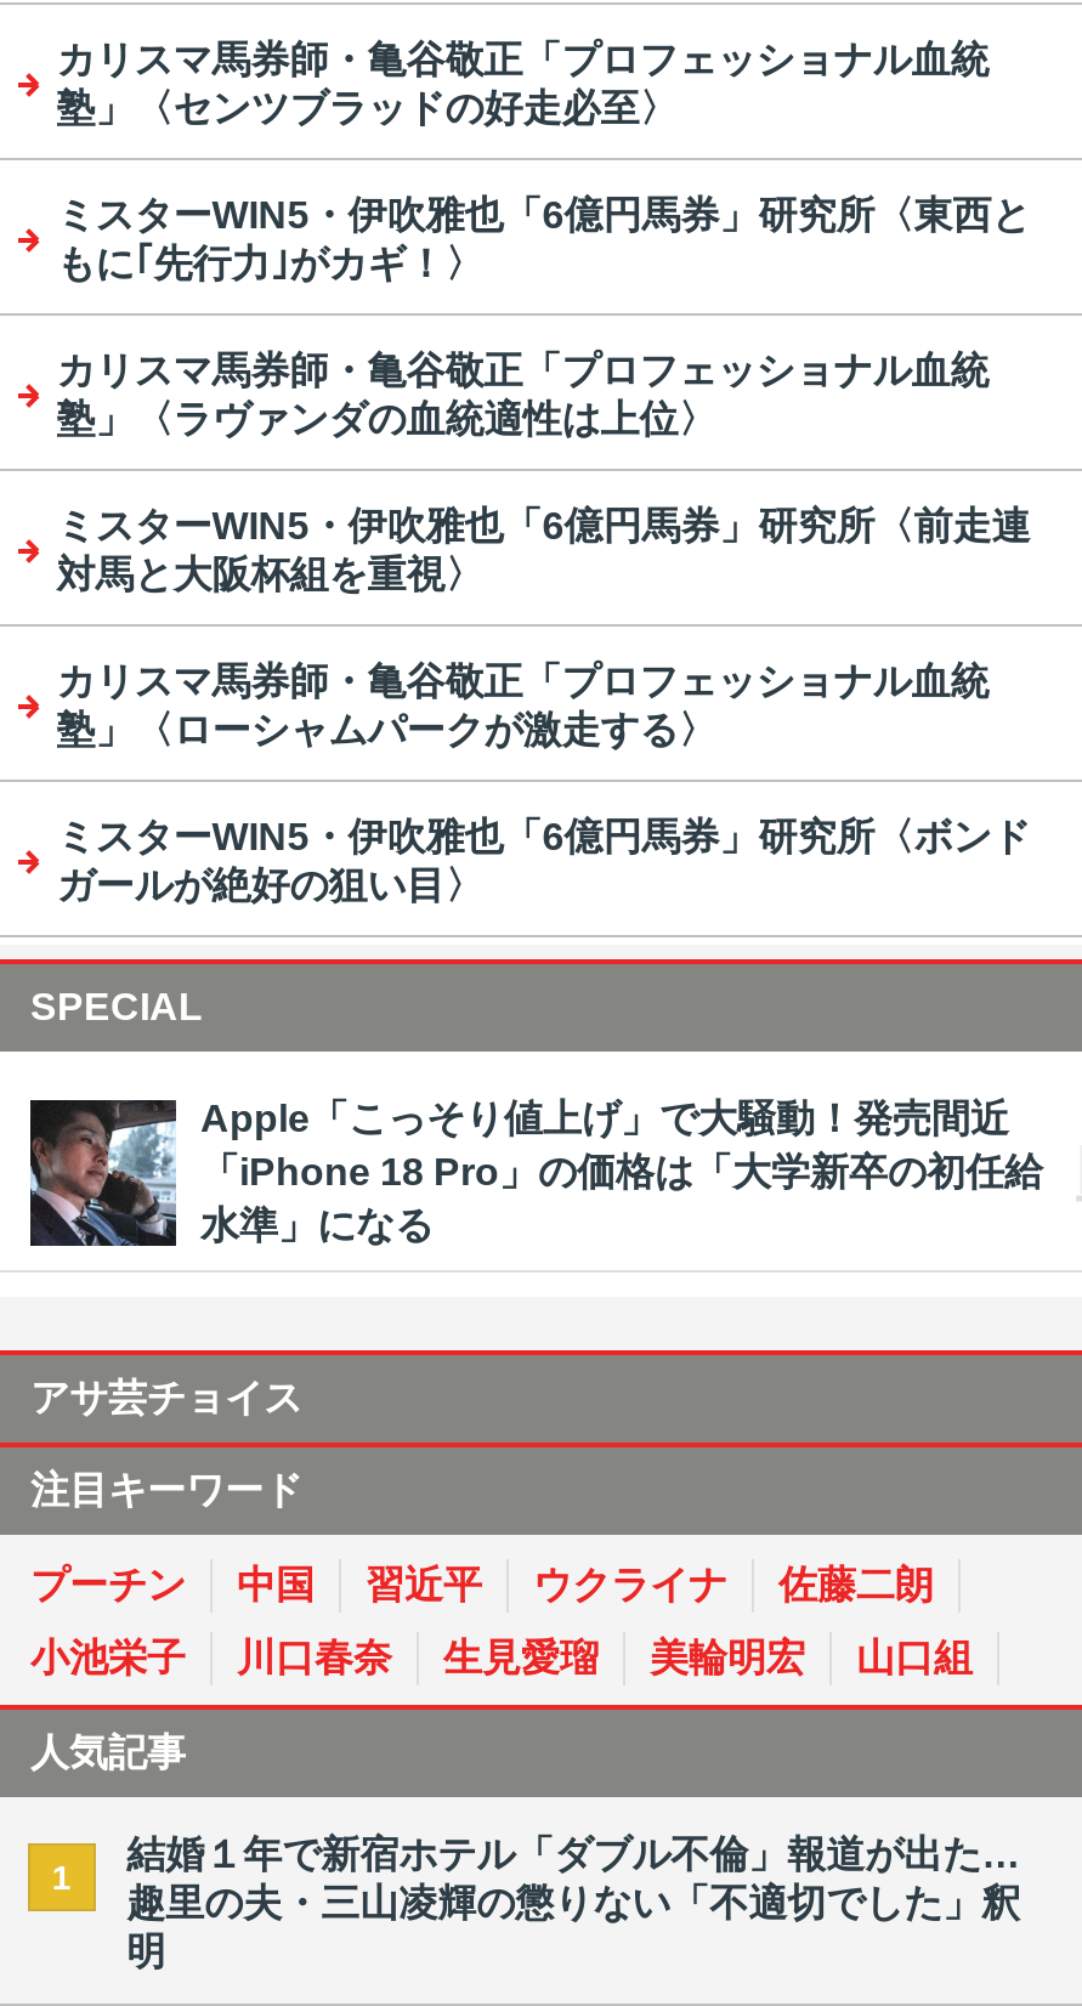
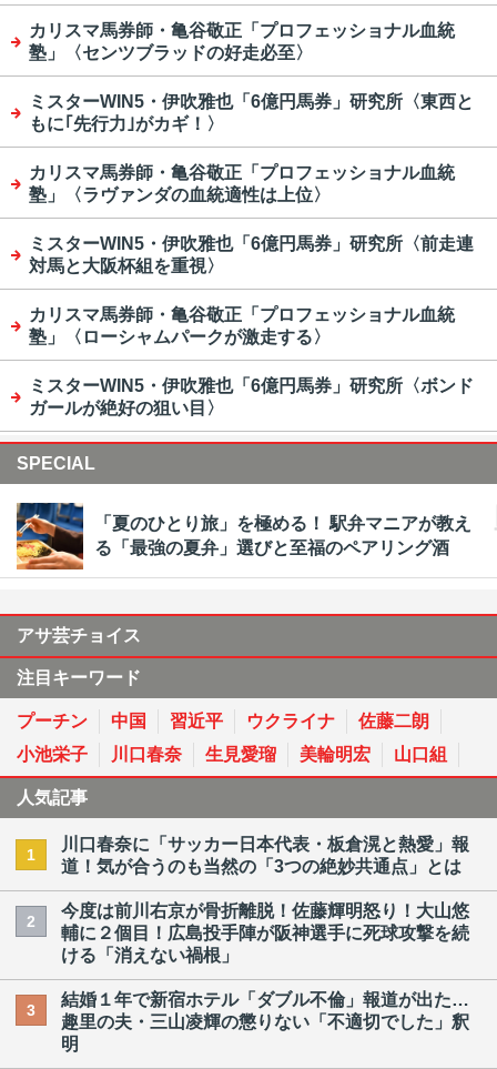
- [image]
- Apple「こっそり値上げ」で大騒動！発売間近
- 「iPhone 18 Pro」の価格は「大学新卒の初任給
- 水準」になる
+ [image]
+ 「夏のひとり旅」を極める！ 駅弁マニアが教え
+ る「最強の夏弁」選びと至福のペアリング酒

+ 川口春奈に「サッカー日本代表・板倉滉と熱愛」報
+ 道！気が合うのも当然の「3つの絶妙共通点」とは
+ 2

+ 今度は前川右京が骨折離脱！佐藤輝明怒り！大山悠
+ 輔に２個目！広島投手陣が阪神選手に死球攻撃を続
+ ける「消えない禍根」
+ 3
